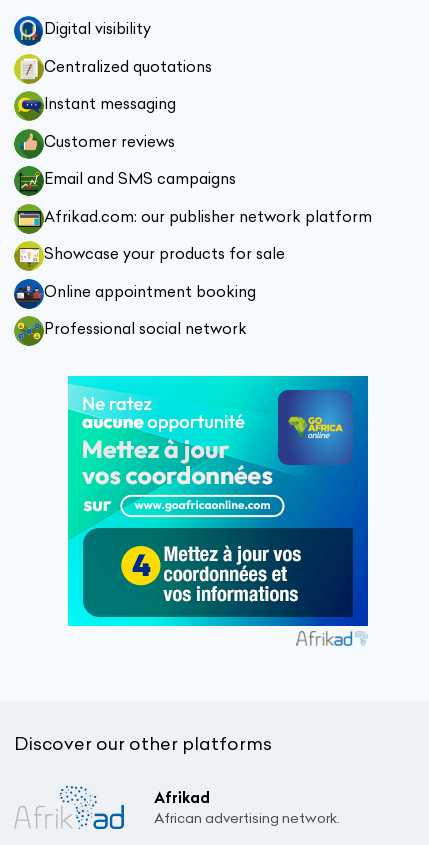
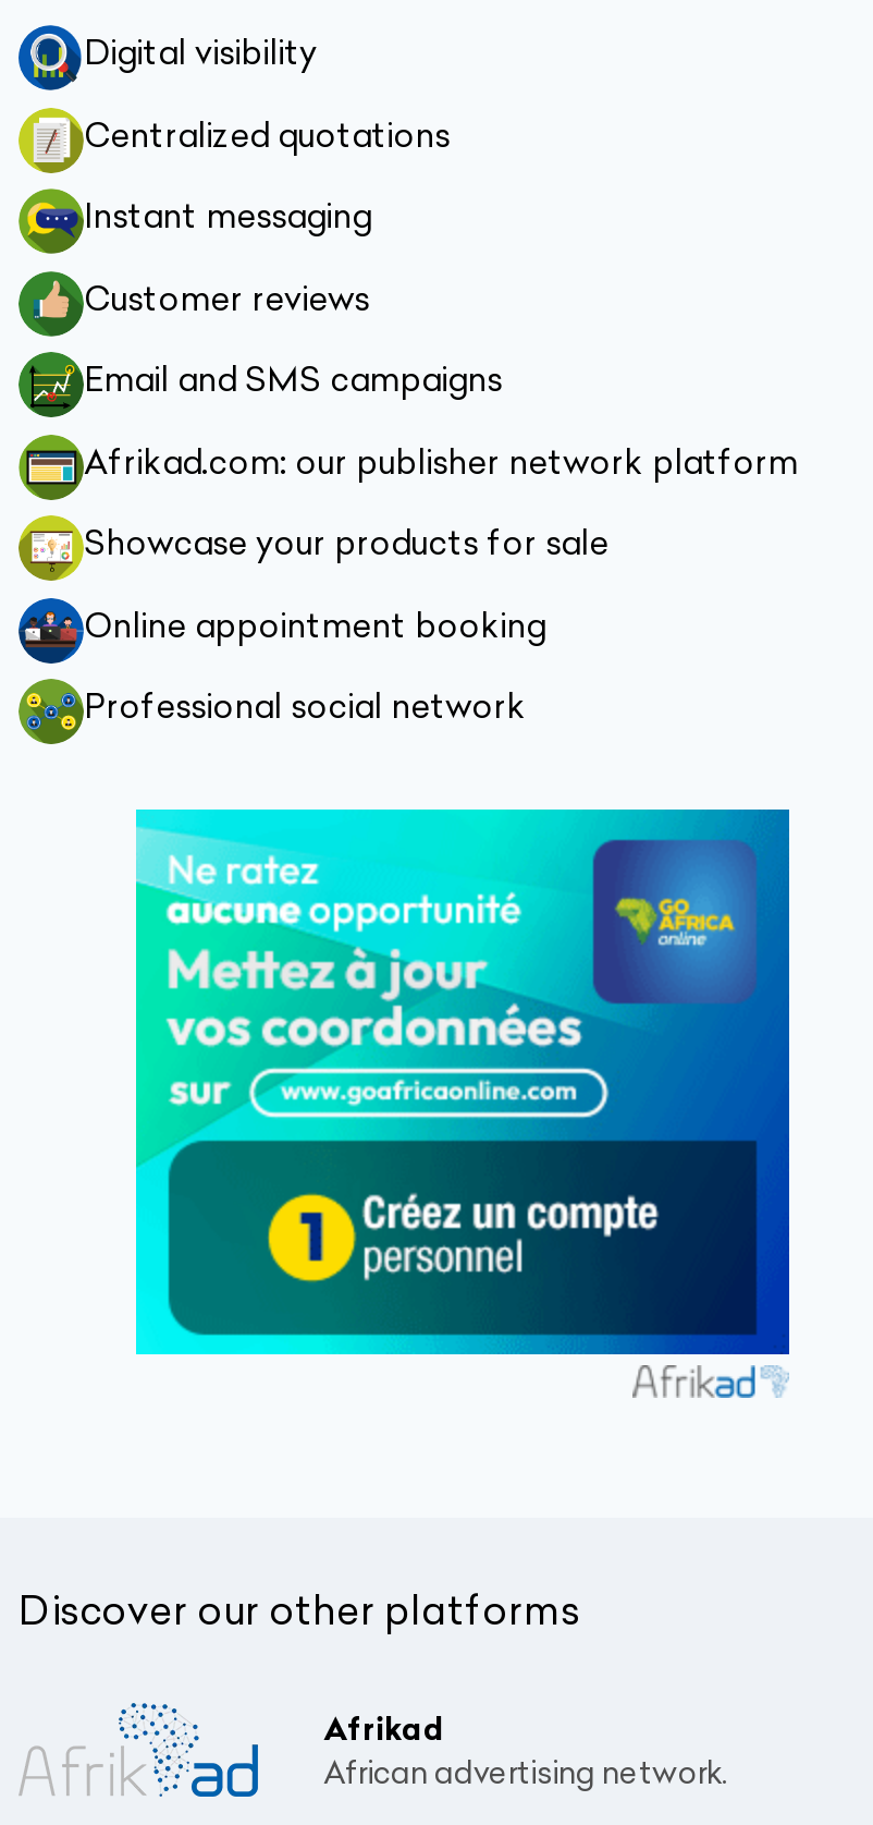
- [image]
+ [image]
